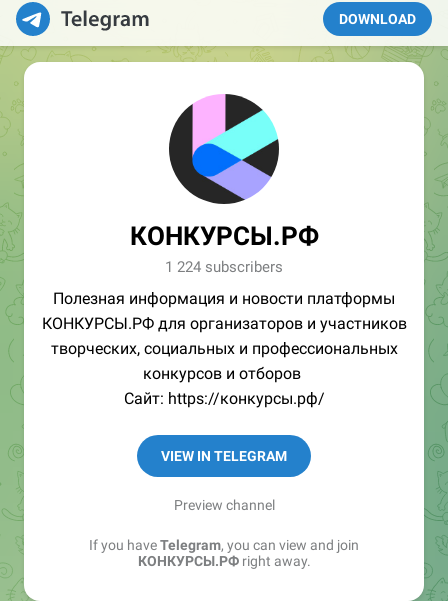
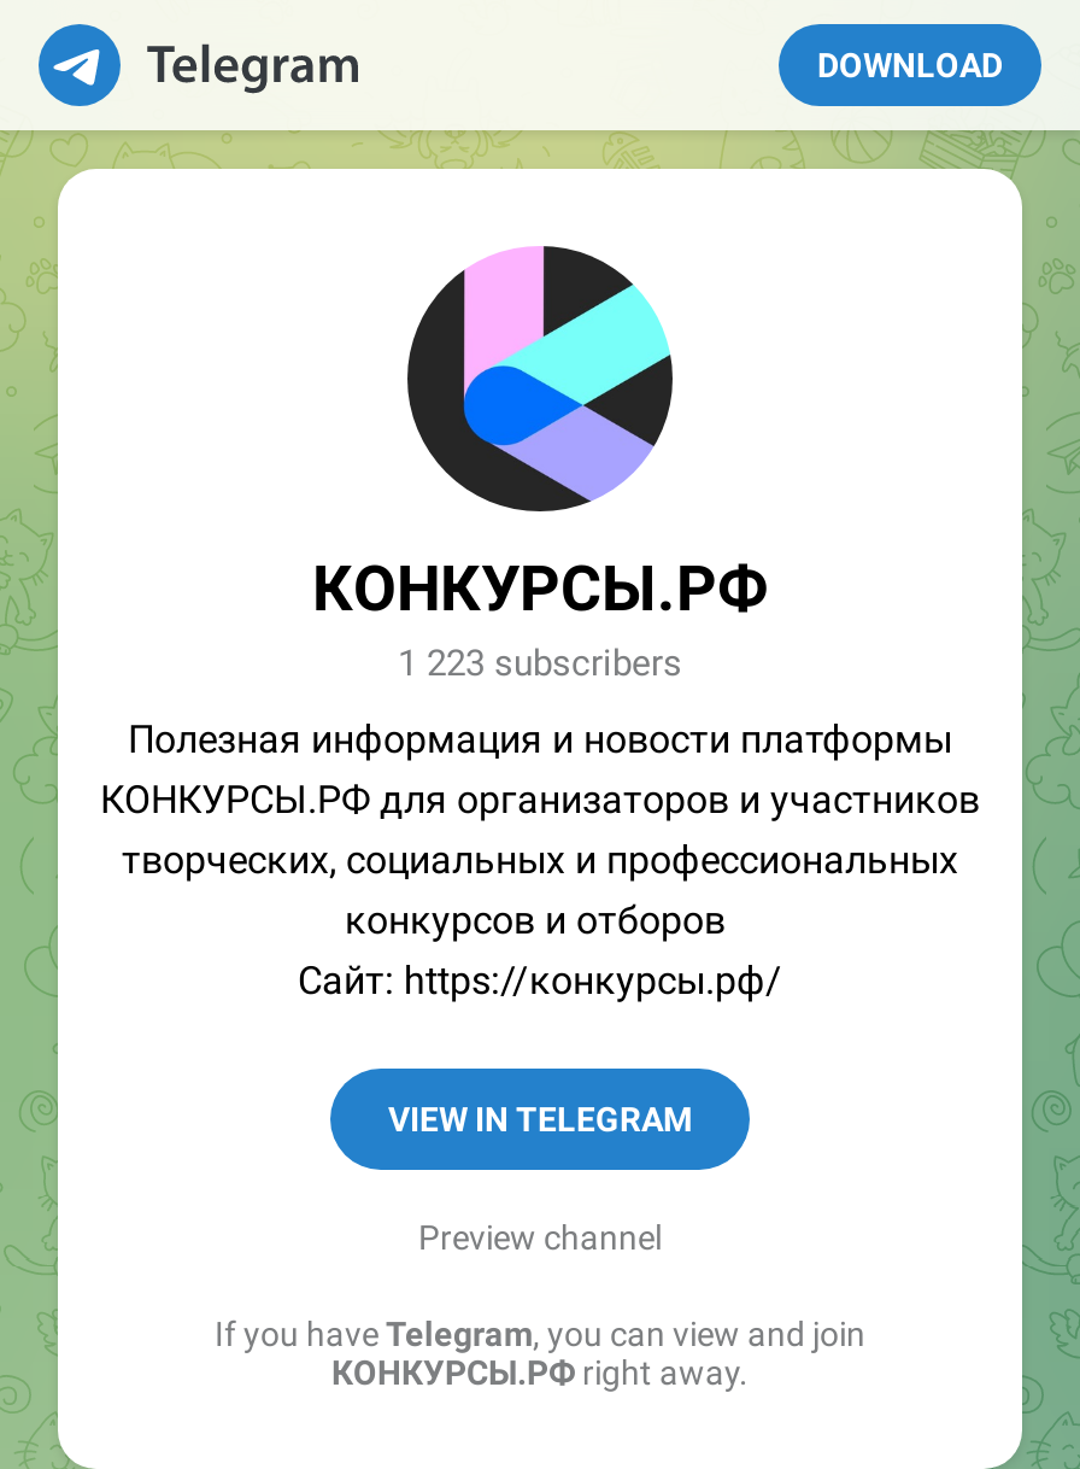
- 1 224 subscribers
+ 1 223 subscribers
